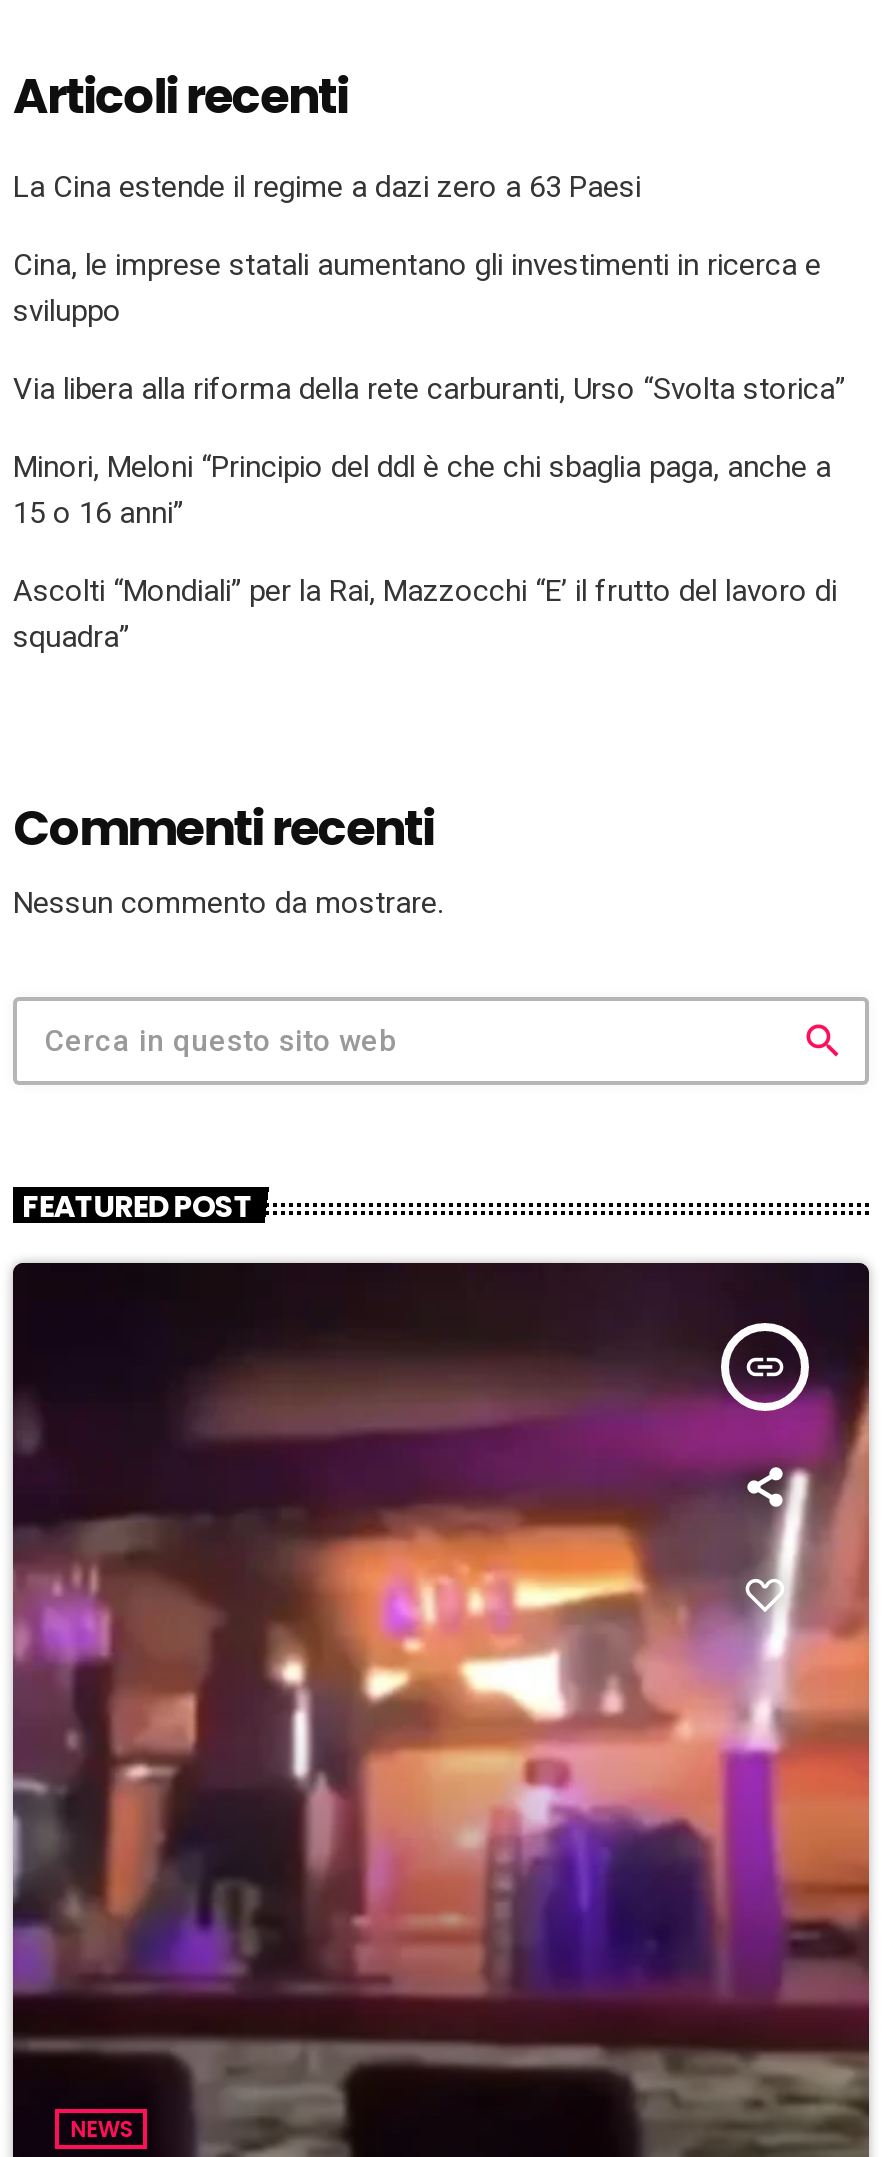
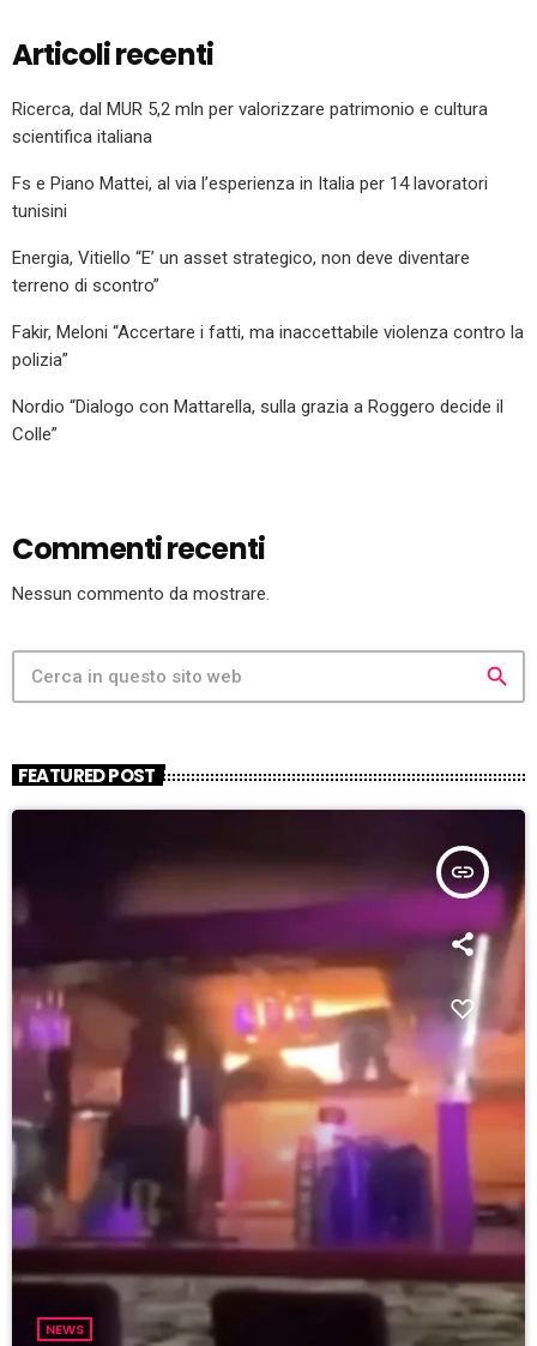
- La Cina estende il regime a dazi zero a 63 Paesi
+ Ricerca, dal MUR 5,2 mln per valorizzare patrimonio e cultura
+ scientifica italiana

- Cina, le imprese statali aumentano gli investimenti in ricerca e
- sviluppo
+ Fs e Piano Mattei, al via l’esperienza in Italia per 14 lavoratori
+ tunisini

- Via libera alla riforma della rete carburanti, Urso “Svolta storica”
+ Energia, Vitiello “E’ un asset strategico, non deve diventare
+ terreno di scontro”

- Minori, Meloni “Principio del ddl è che chi sbaglia paga, anche a
- 15 o 16 anni”
+ Fakir, Meloni “Accertare i fatti, ma inaccettabile violenza contro la
+ polizia”

- Ascolti “Mondiali” per la Rai, Mazzocchi “E’ il frutto del lavoro di
- squadra”
+ Nordio “Dialogo con Mattarella, sulla grazia a Roggero decide il
+ Colle”
